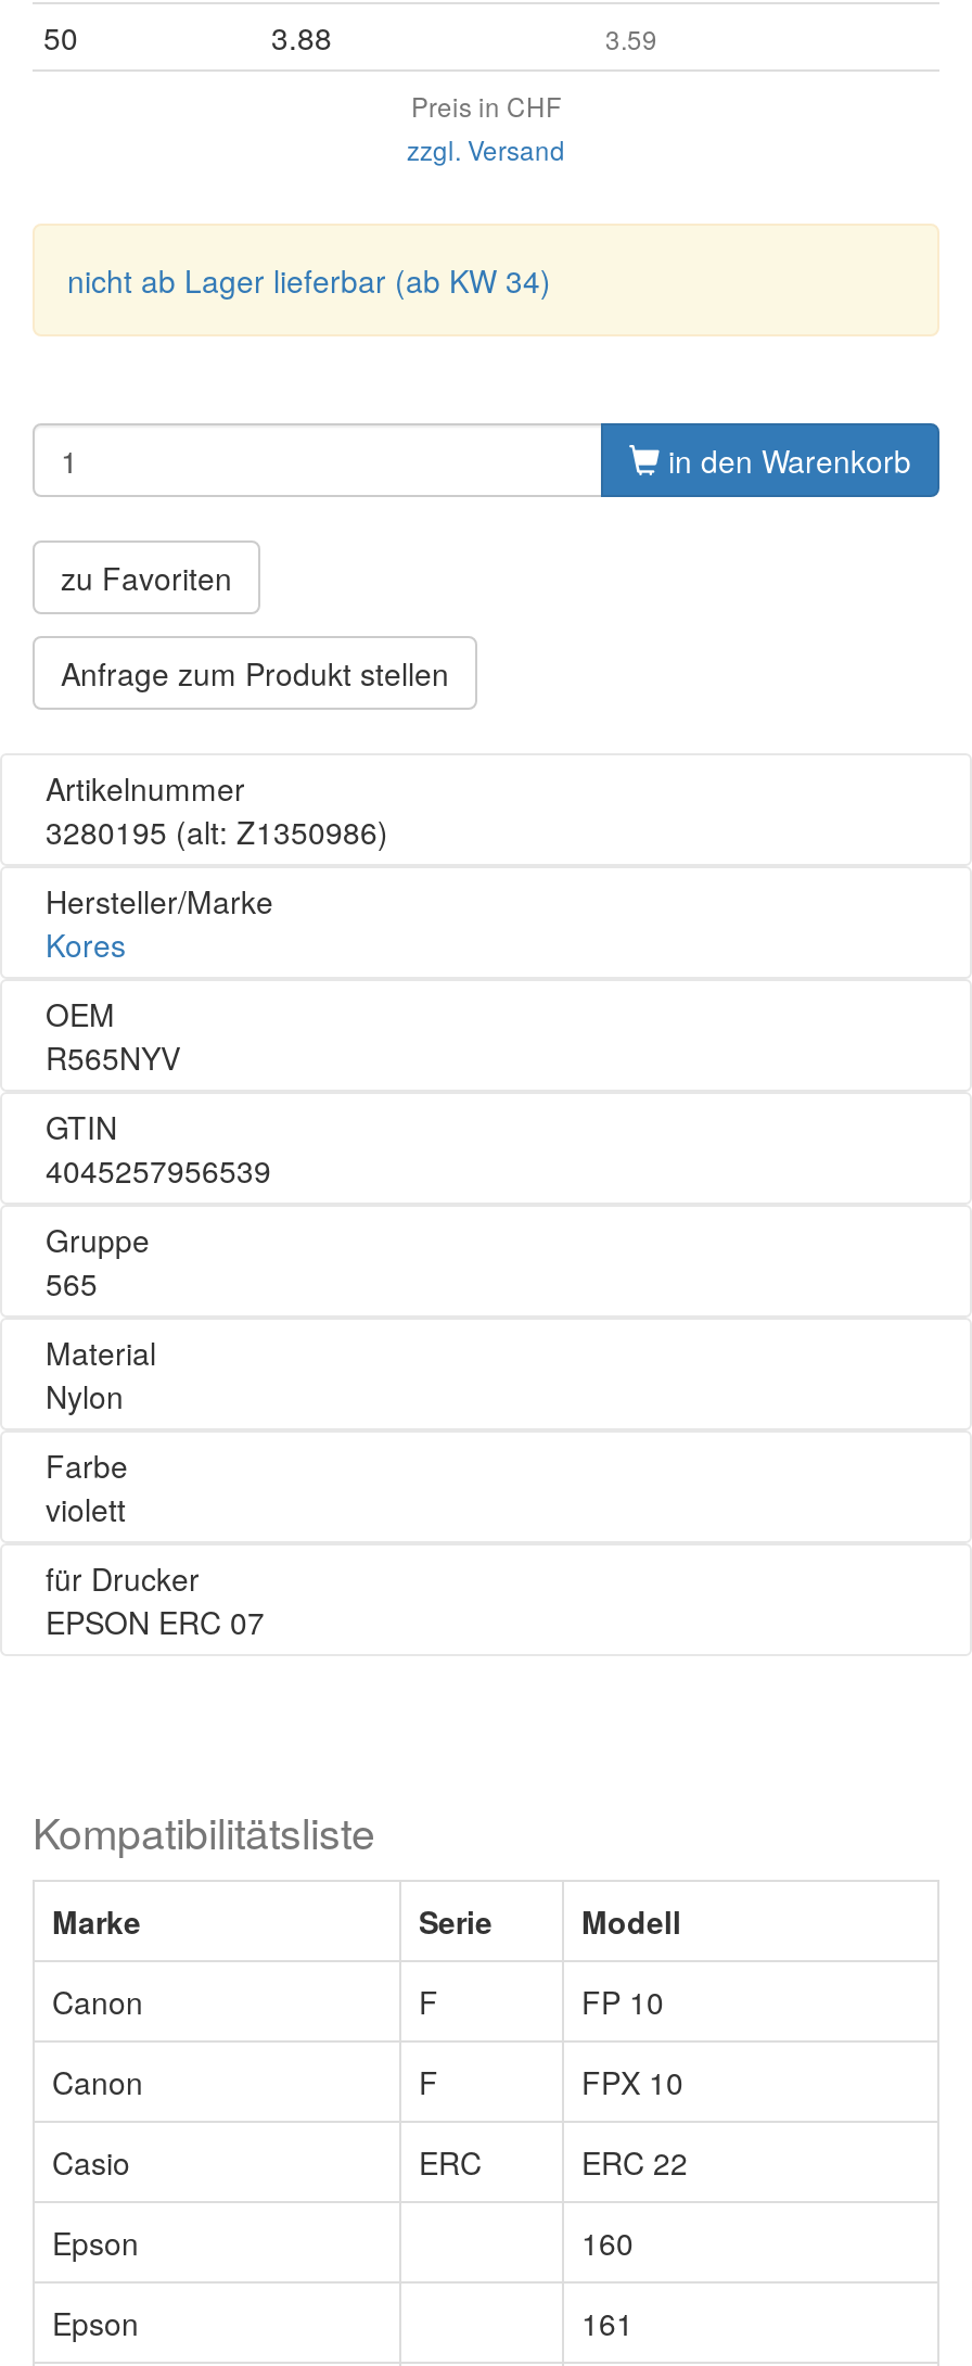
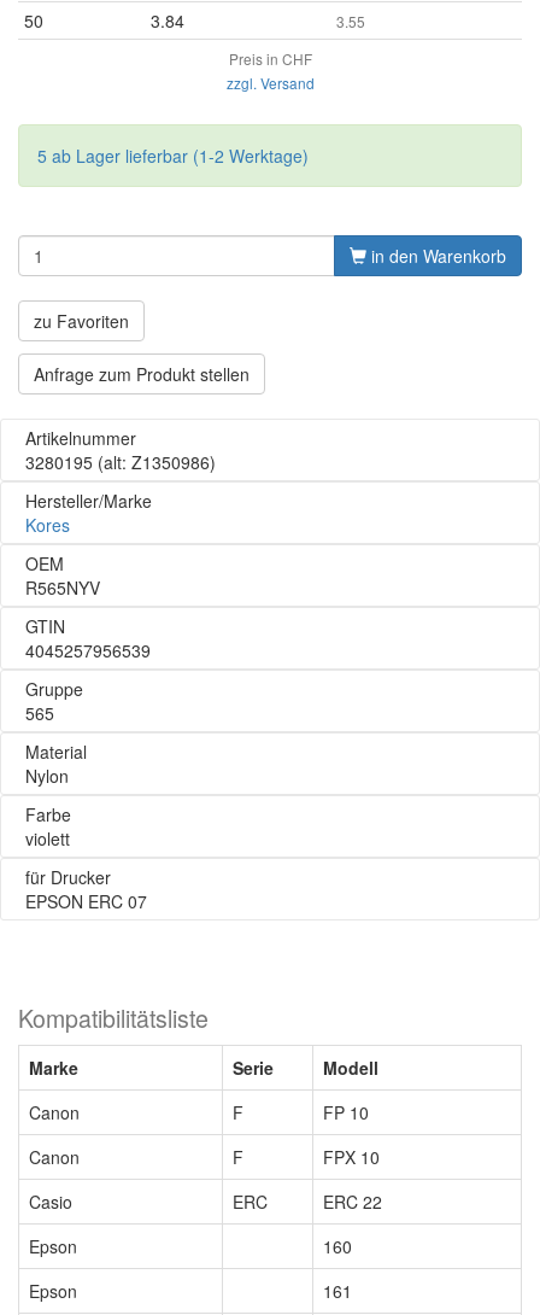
- 3.88
+ 3.84

- 3.59
+ 3.55

- nicht ab Lager lieferbar (ab KW 34)
+ 5 ab Lager lieferbar (1-2 Werktage)
